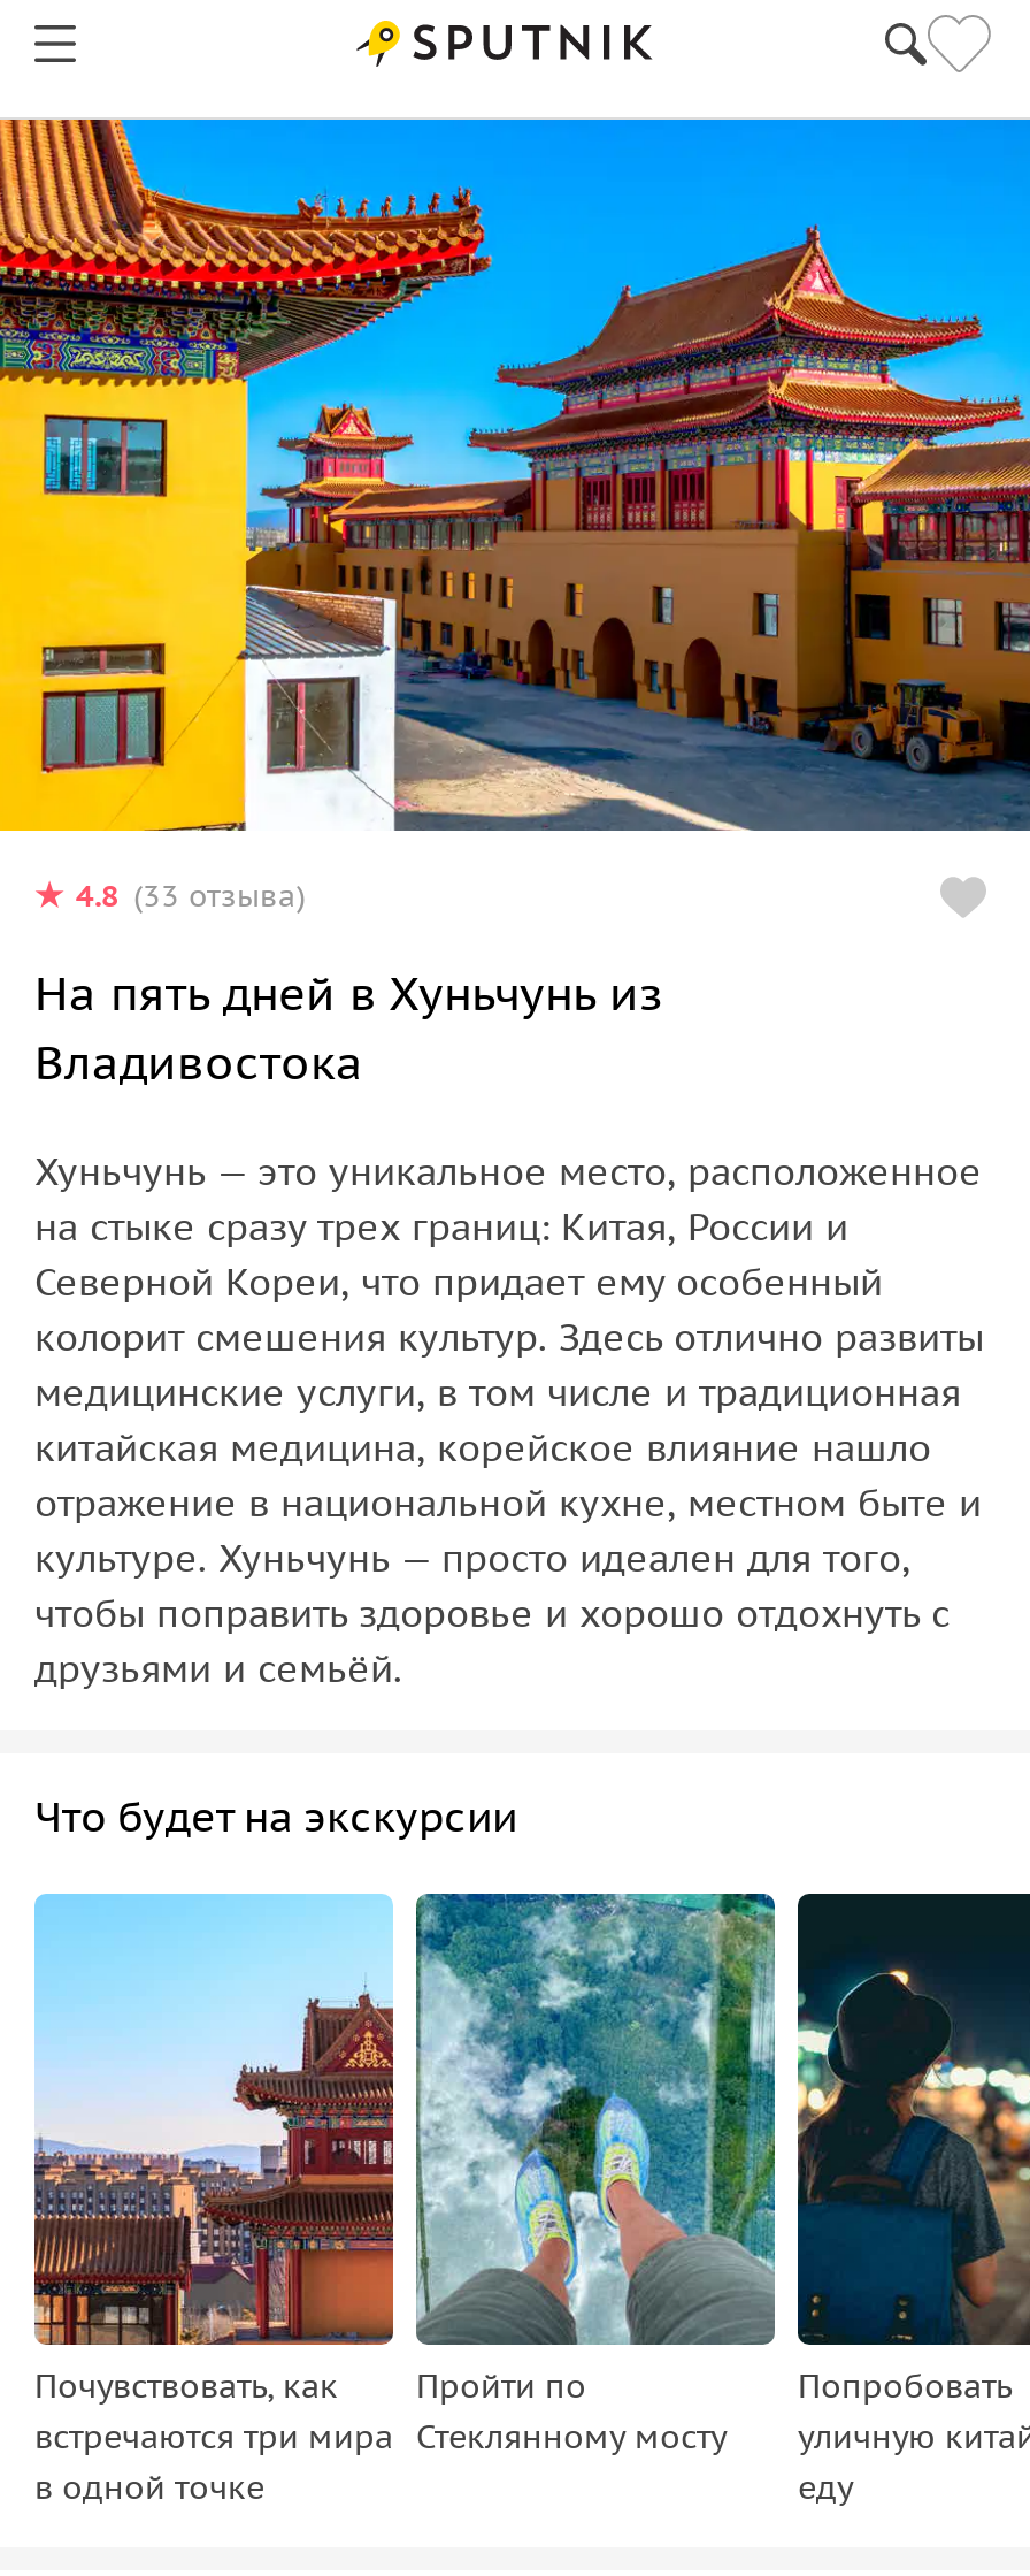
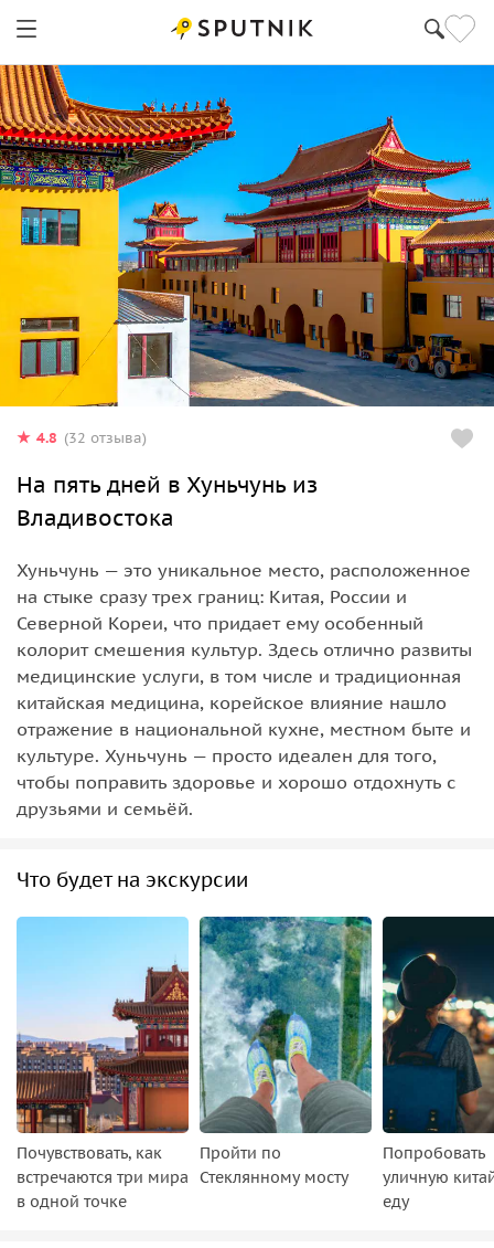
- 4.8 (33 отзыва)
+ 4.8 (32 отзыва)
